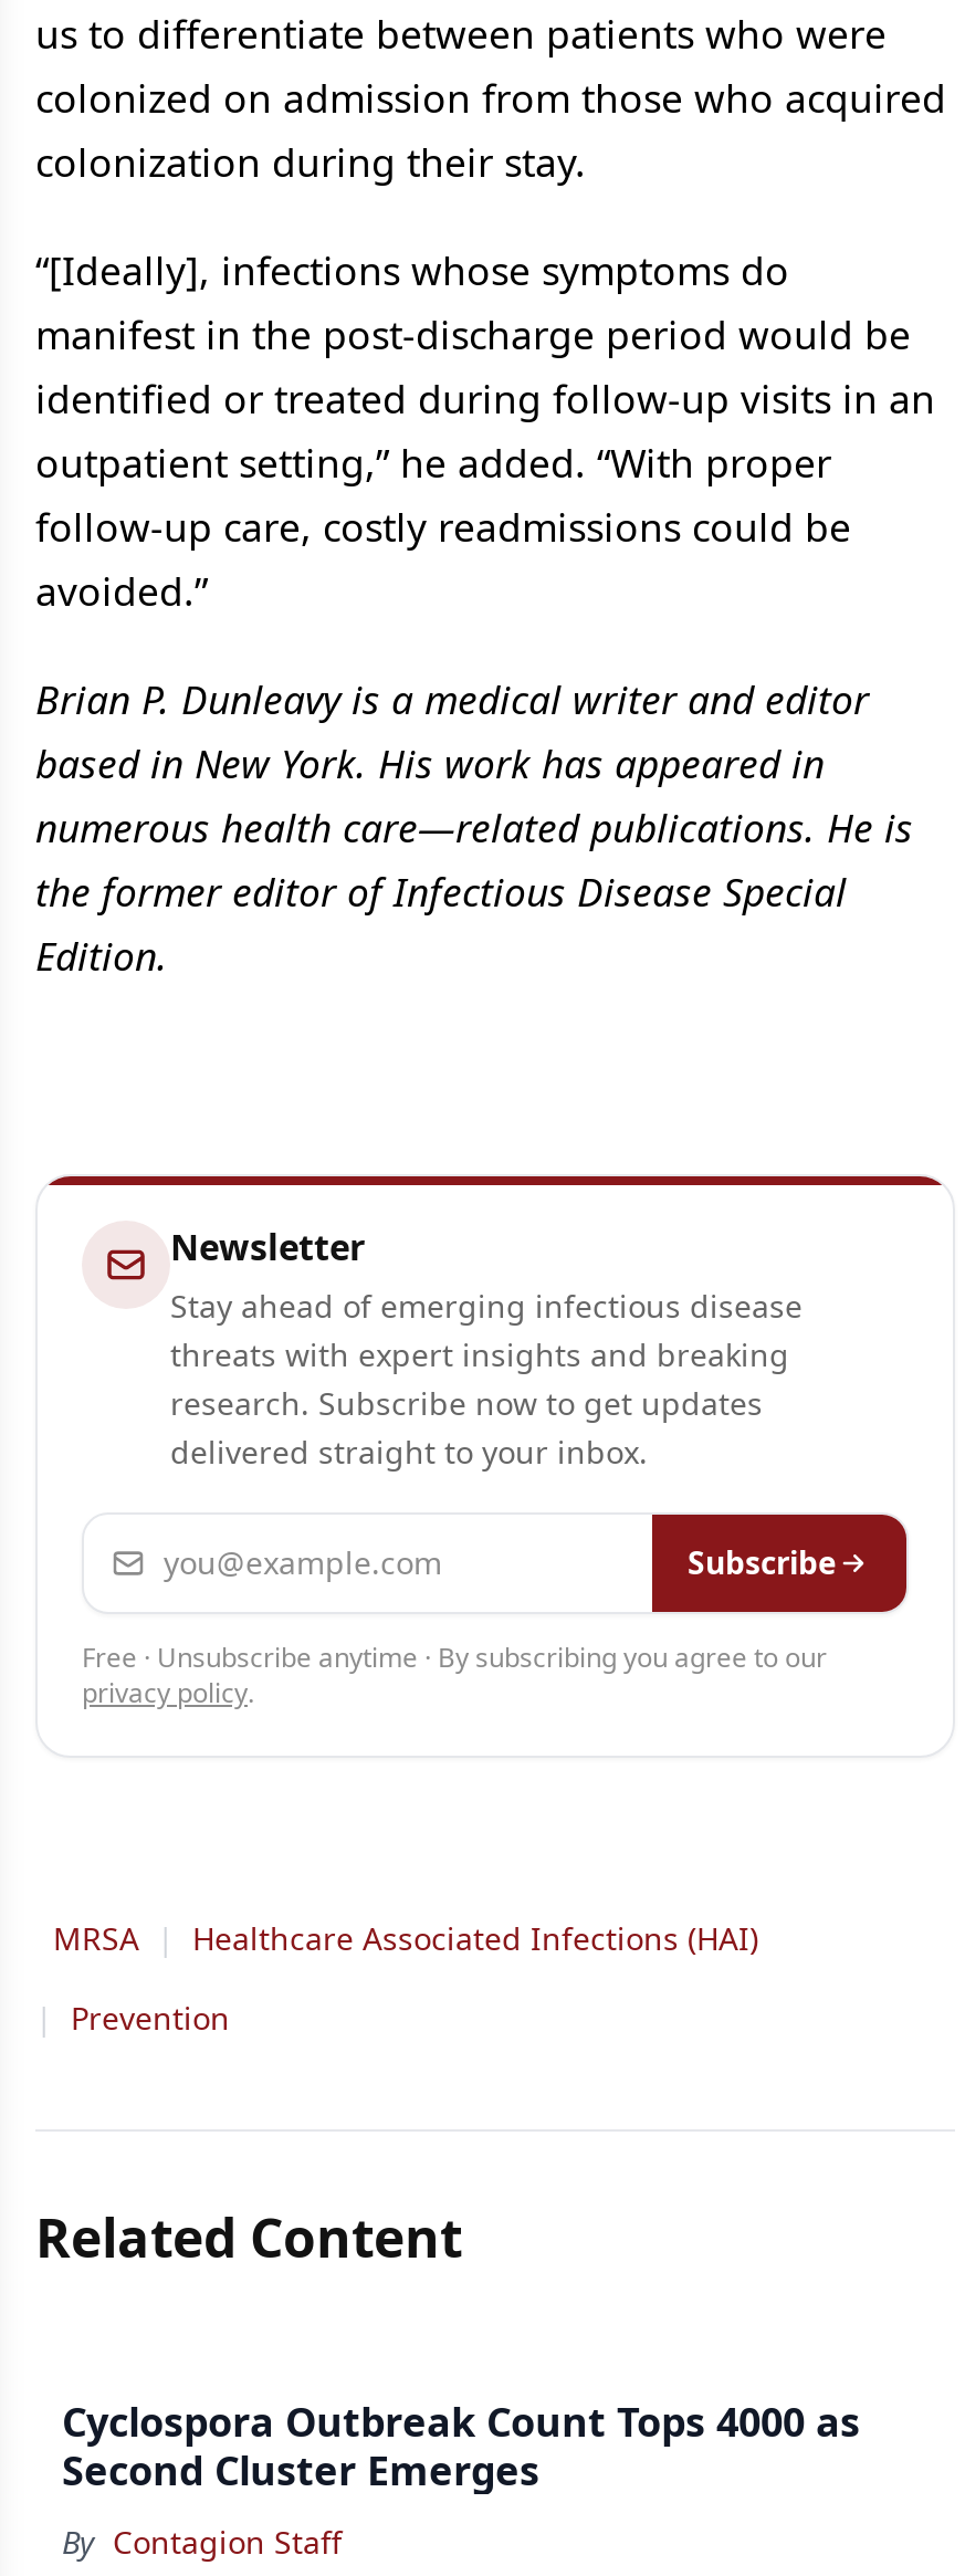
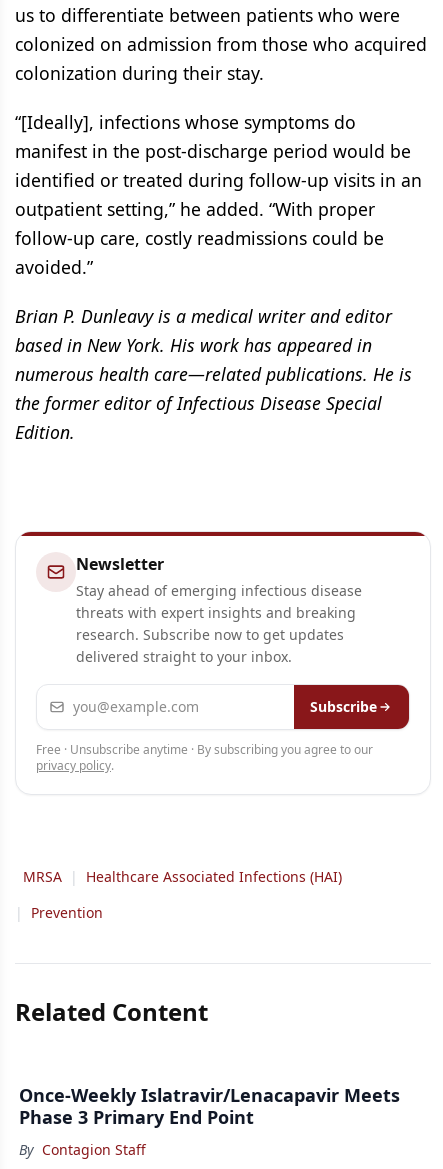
- Cyclospora Outbreak Count Tops 4000 as
- Second Cluster Emerges
+ Once-Weekly Islatravir/Lenacapavir Meets
+ Phase 3 Primary End Point
